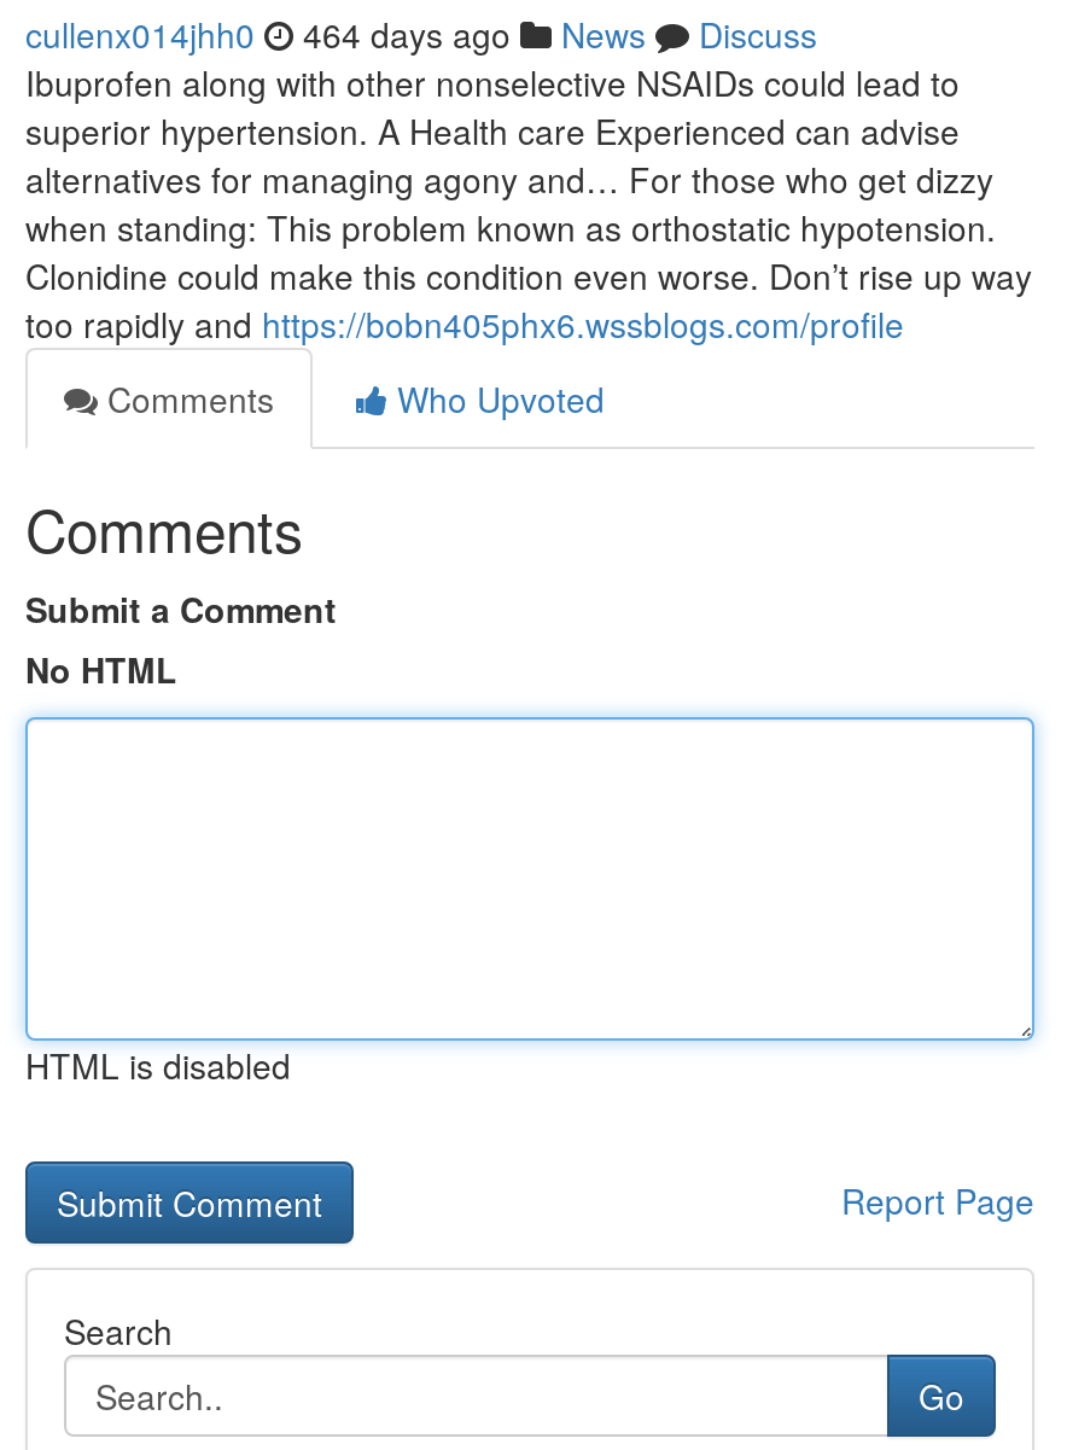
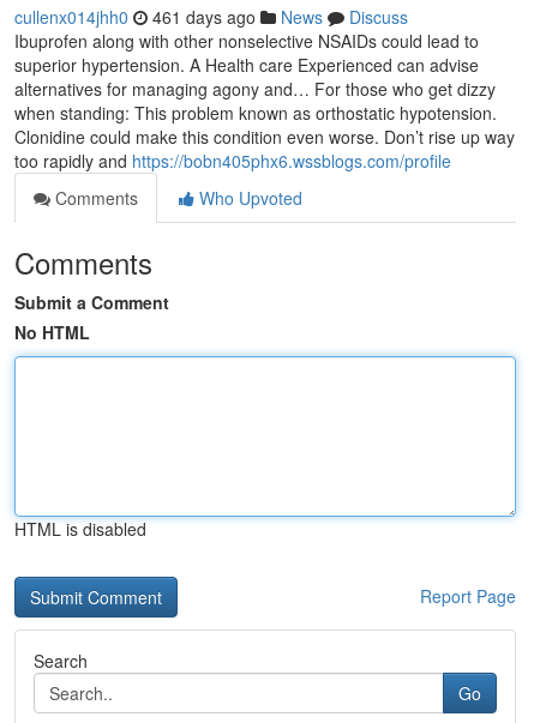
- cullenx014jhh0 464 days ago News Discuss
+ cullenx014jhh0 461 days ago News Discuss
